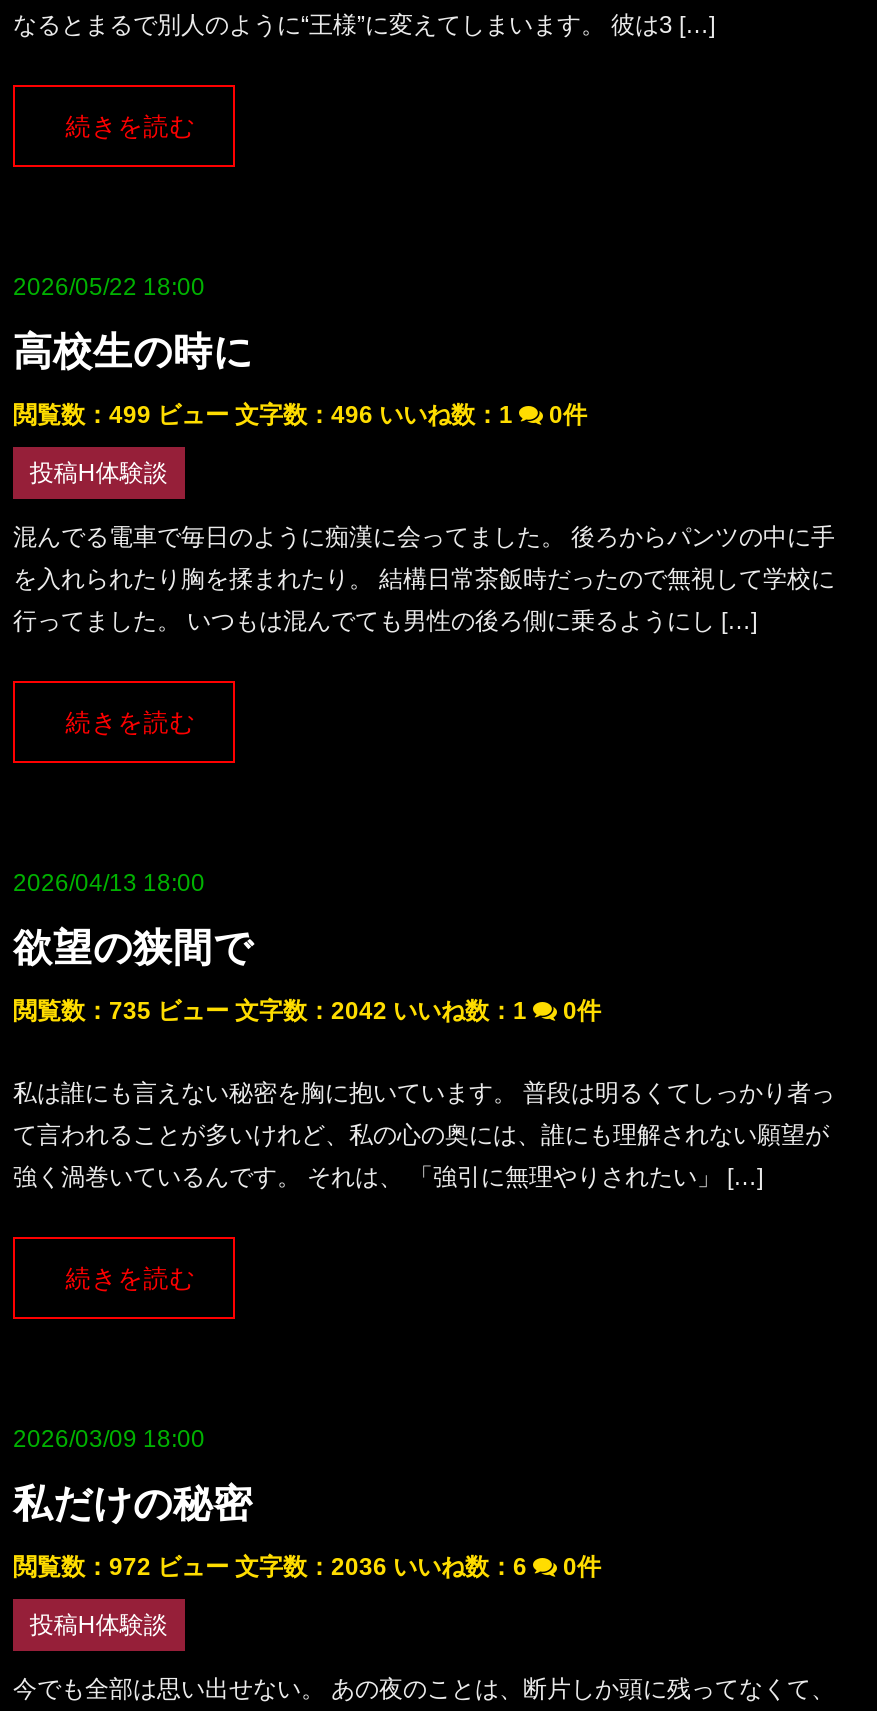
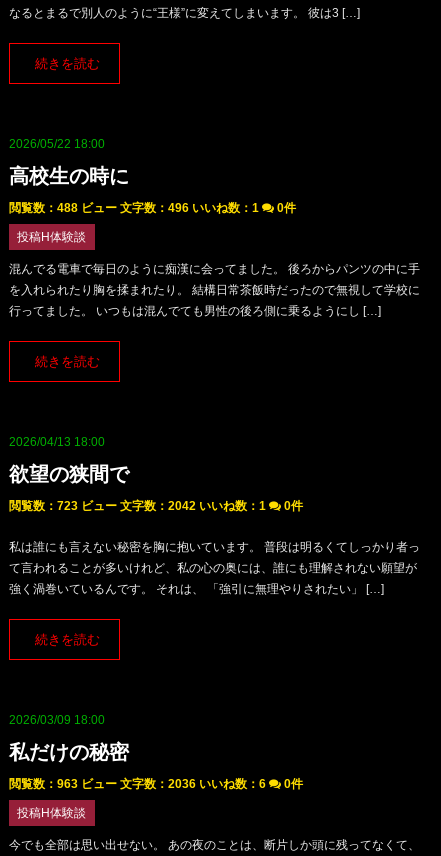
- 閲覧数：499 ビュー 文字数：496 いいね数：1
+ 閲覧数：488 ビュー 文字数：496 いいね数：1

- 閲覧数：735 ビュー 文字数：2042 いいね数：1
+ 閲覧数：723 ビュー 文字数：2042 いいね数：1

- 閲覧数：972 ビュー 文字数：2036 いいね数：6
+ 閲覧数：963 ビュー 文字数：2036 いいね数：6
